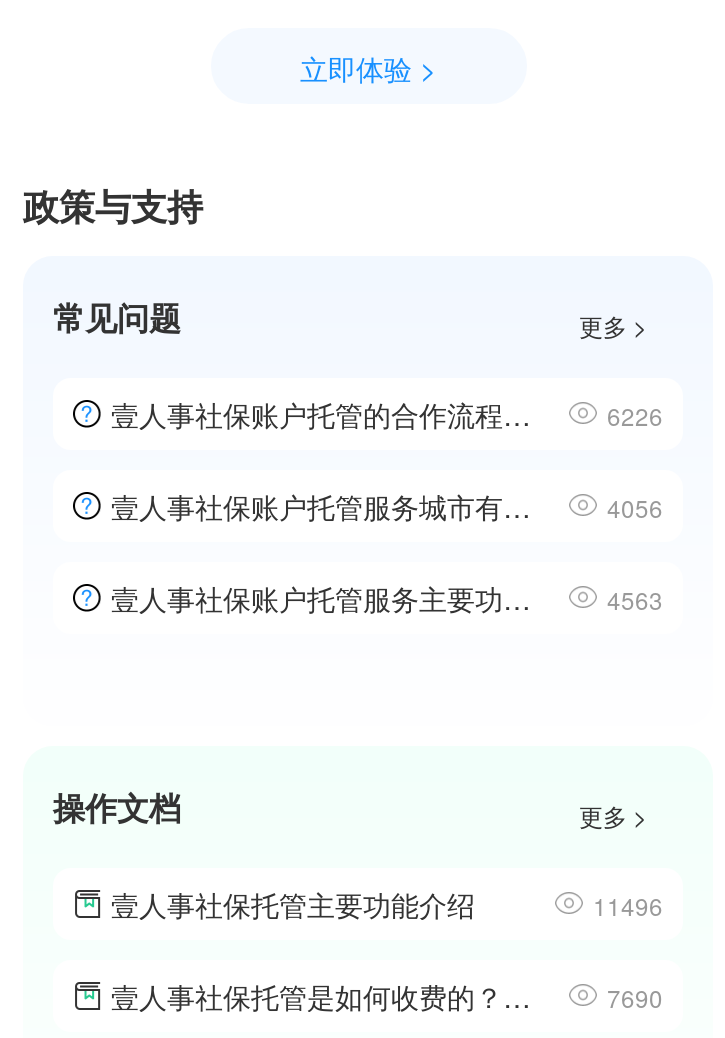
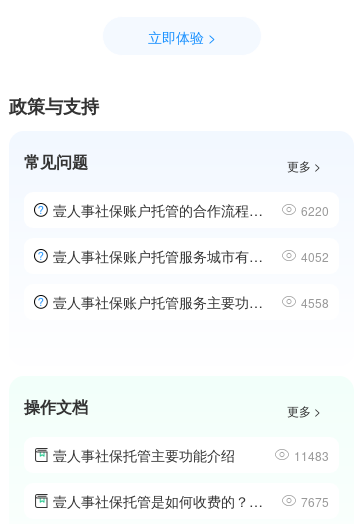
- 6226
+ 6220

- 4056
+ 4052

- 4563
+ 4558

- 11496
+ 11483

- 7690
+ 7675
